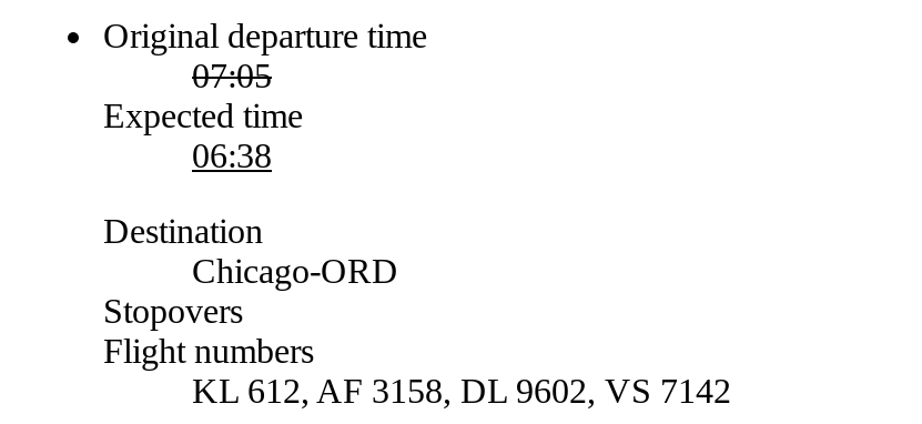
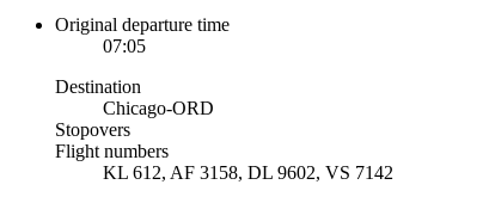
- Expected time
- 06:38
